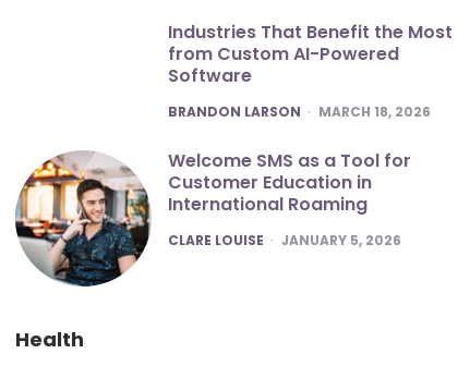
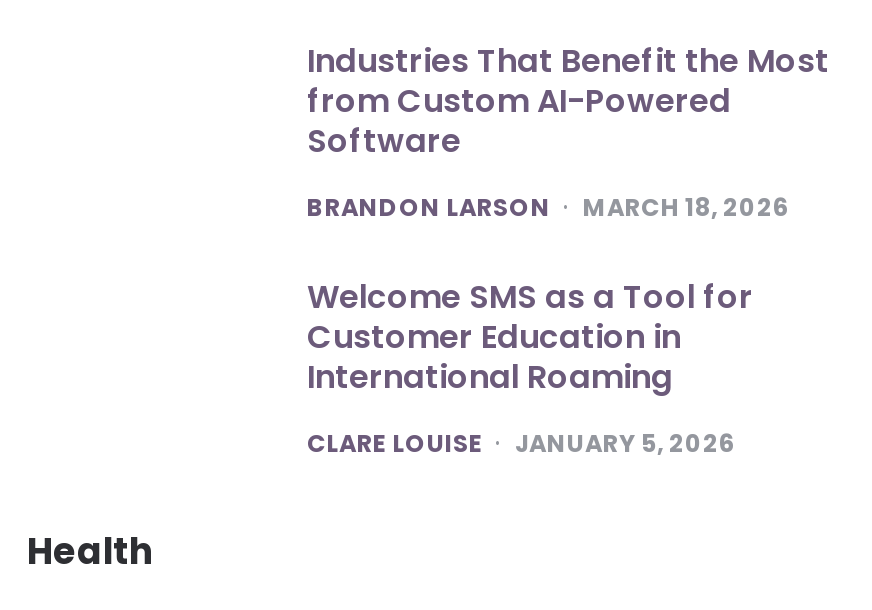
- [image]
